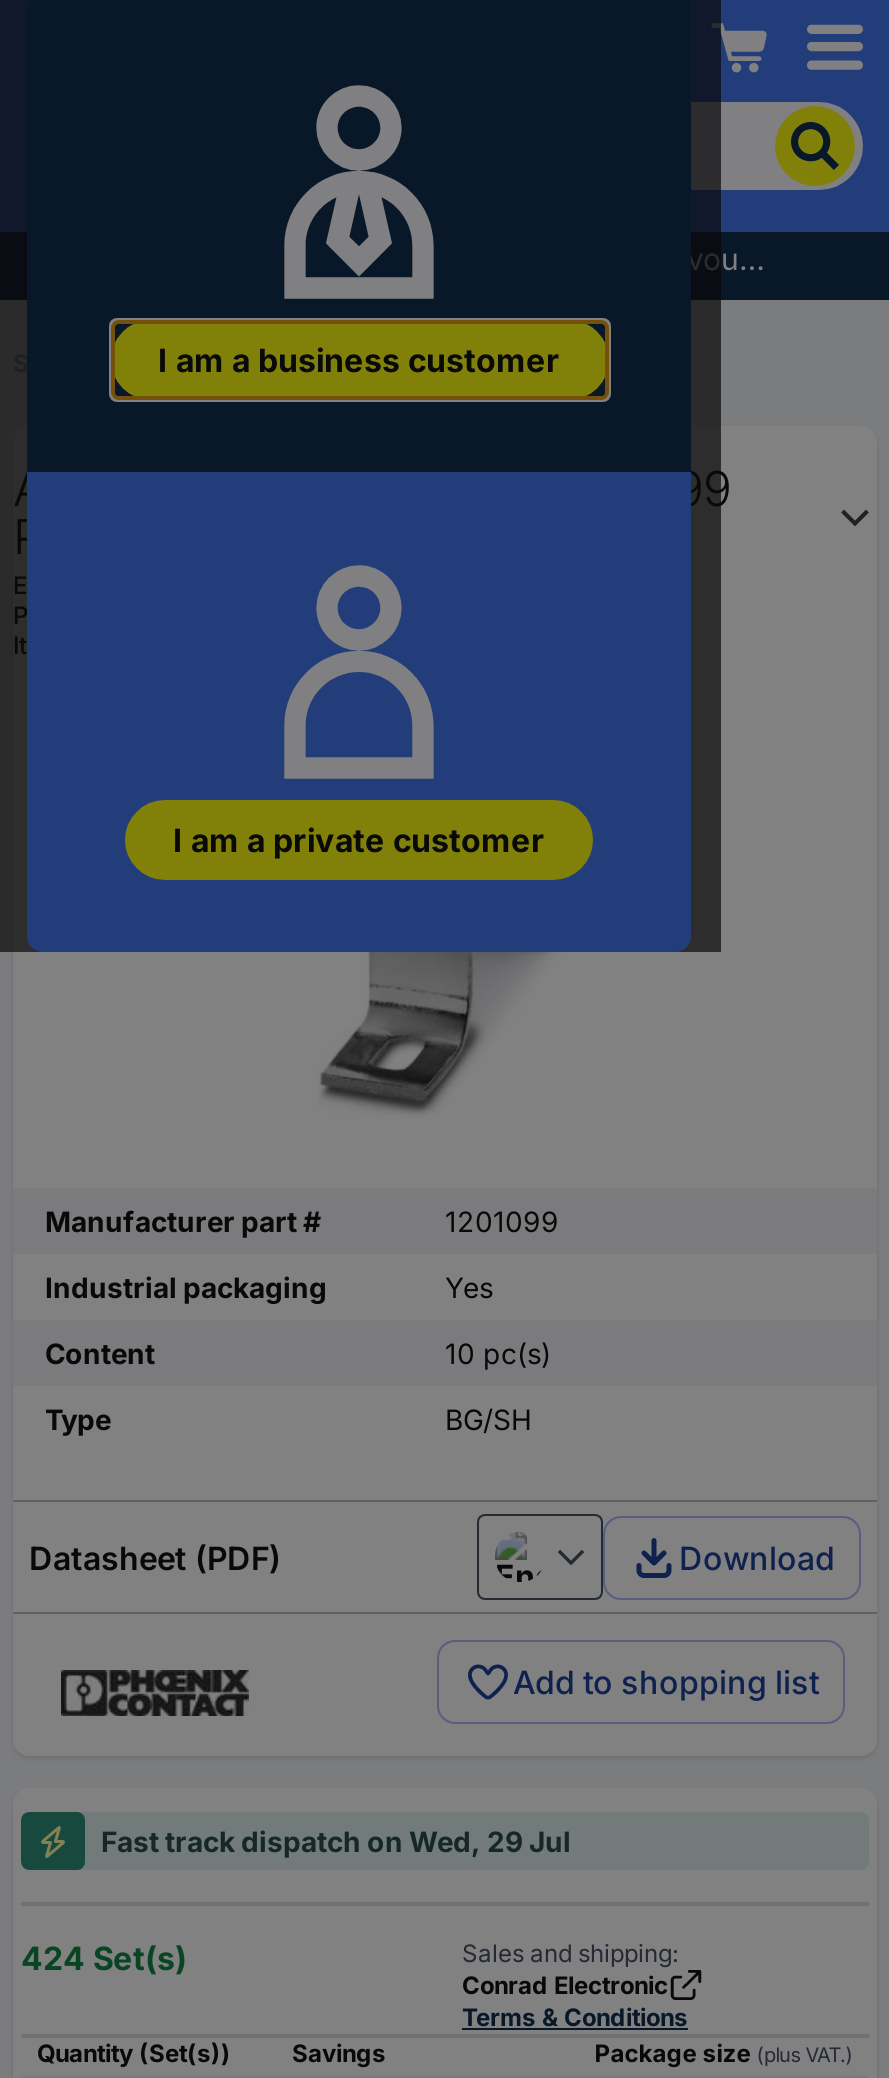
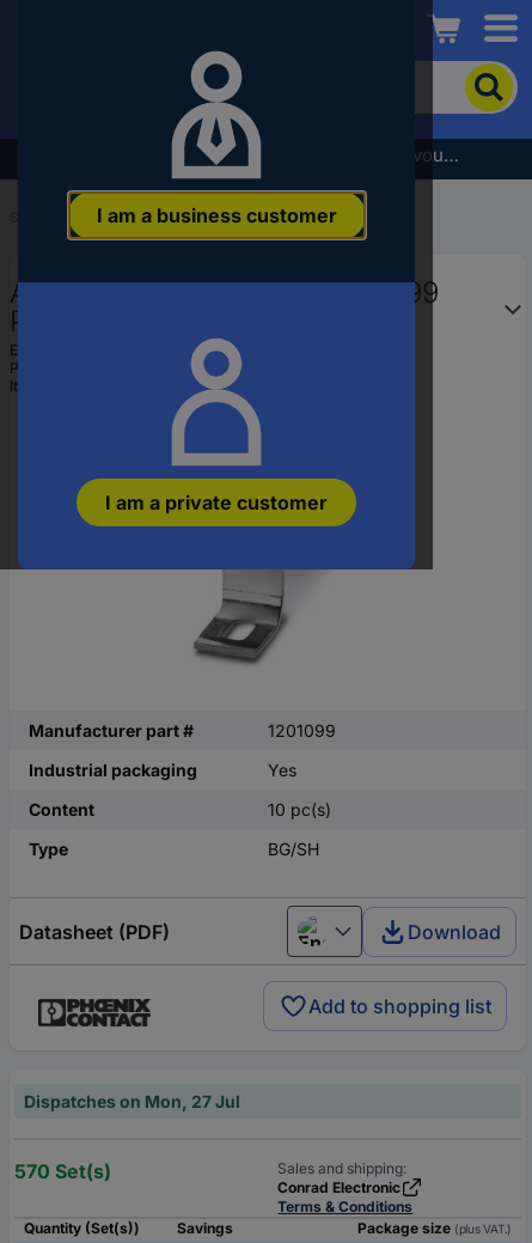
- Fast track dispatch on Wed, 29 Jul
+ Dispatches on Mon, 27 Jul

- 424 Set(s)
+ 570 Set(s)
